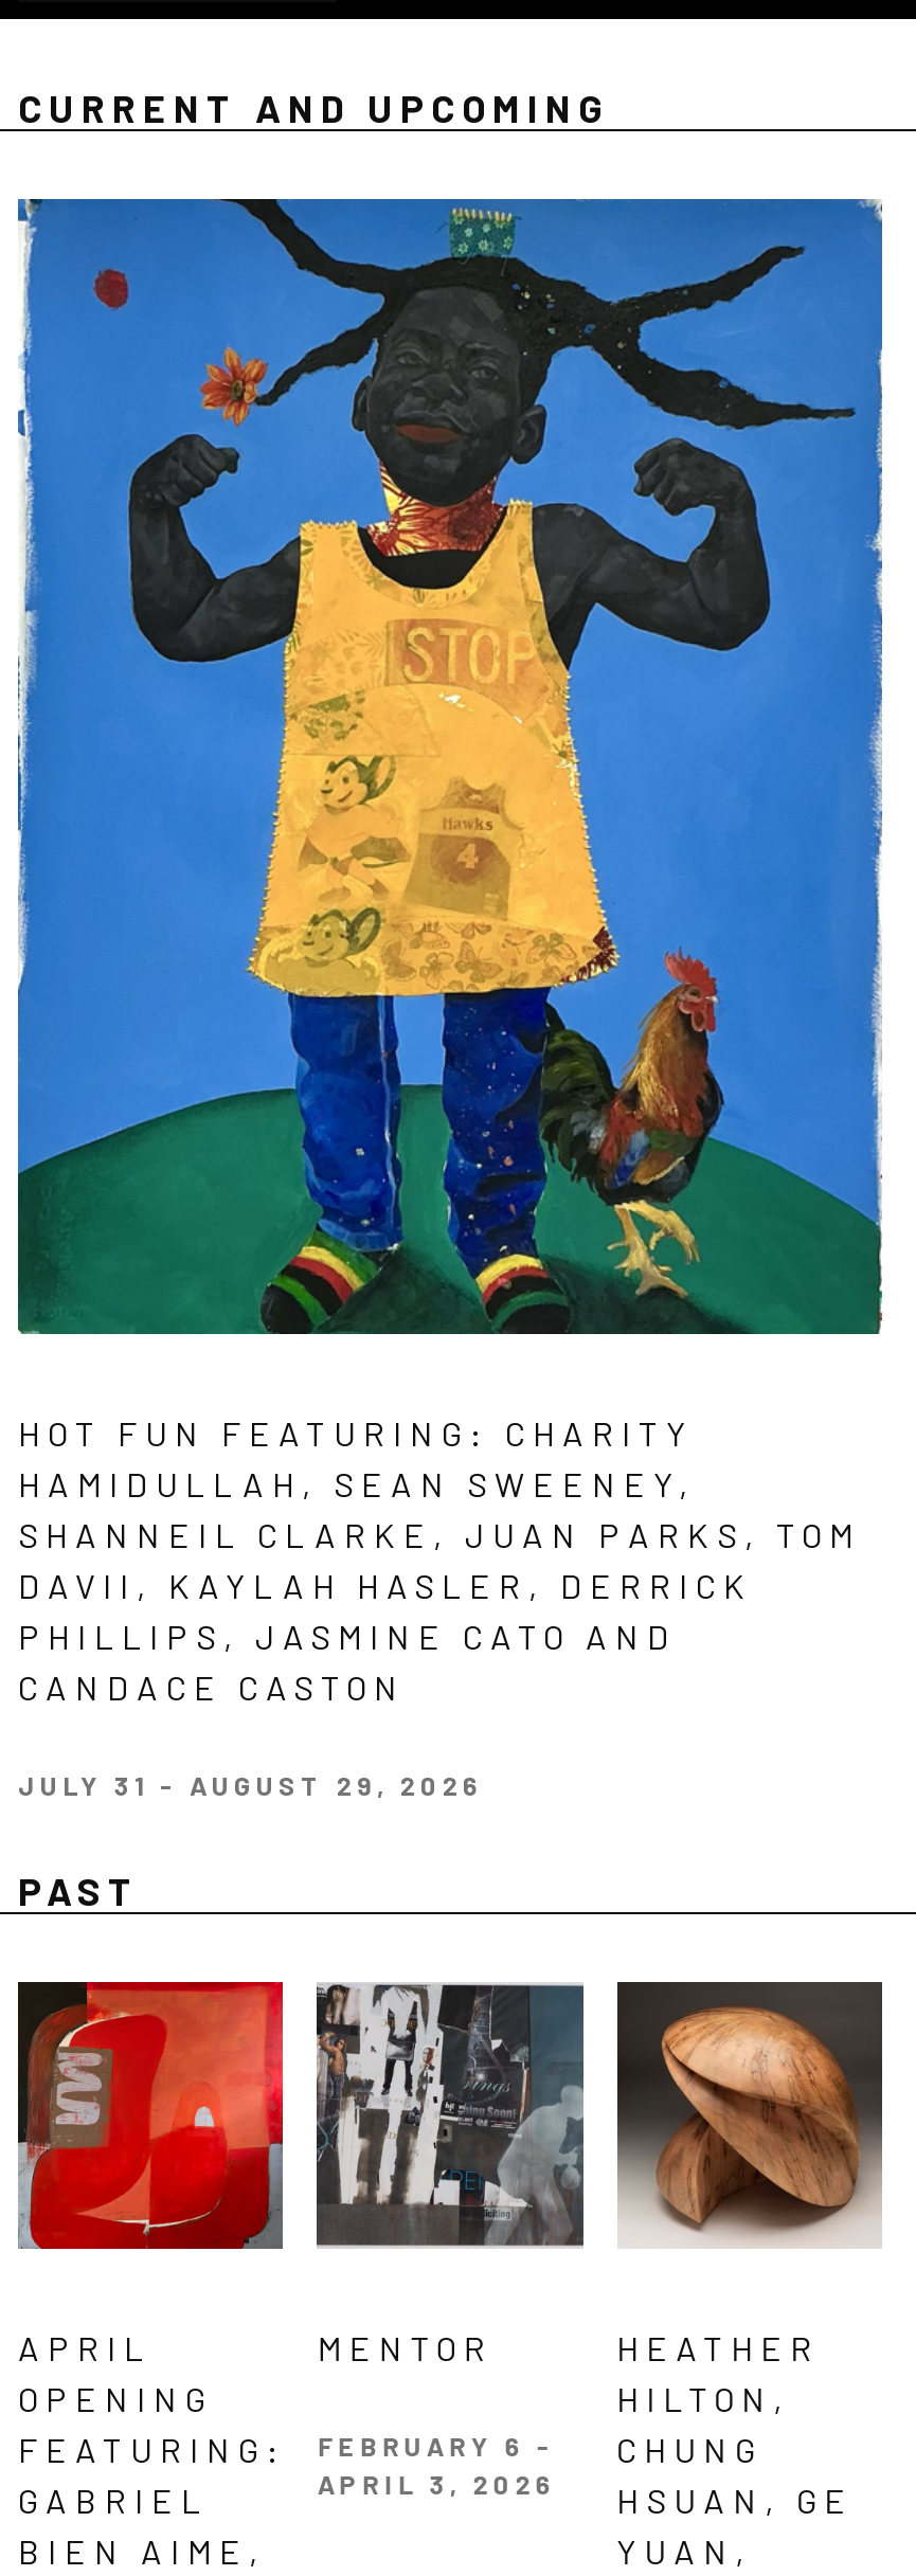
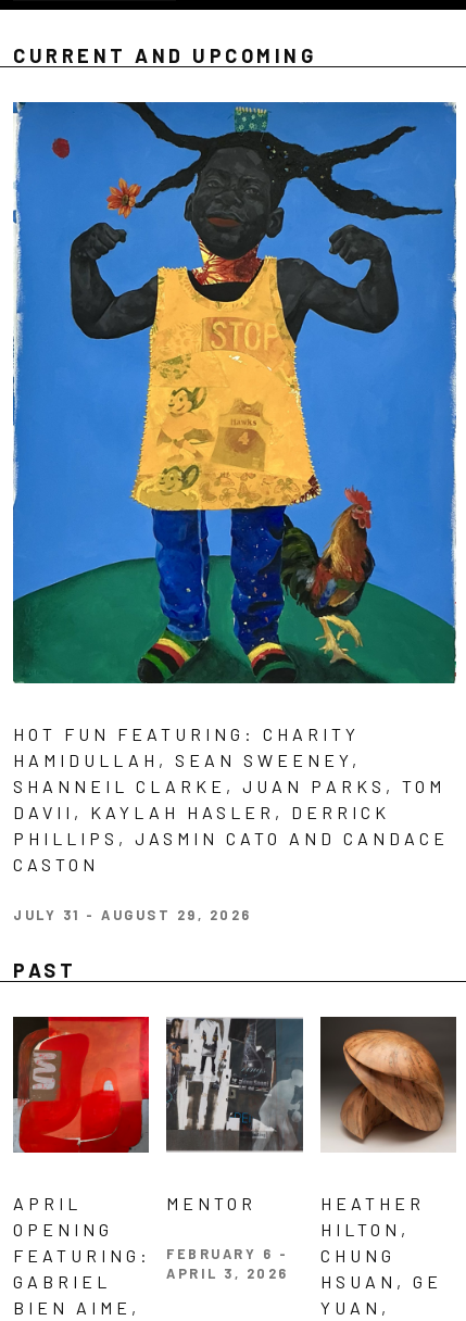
- PHILLIPS, JASMINE CATO AND
- CANDACE CASTON
+ PHILLIPS, JASMIN CATO AND CANDACE
+ CASTON
